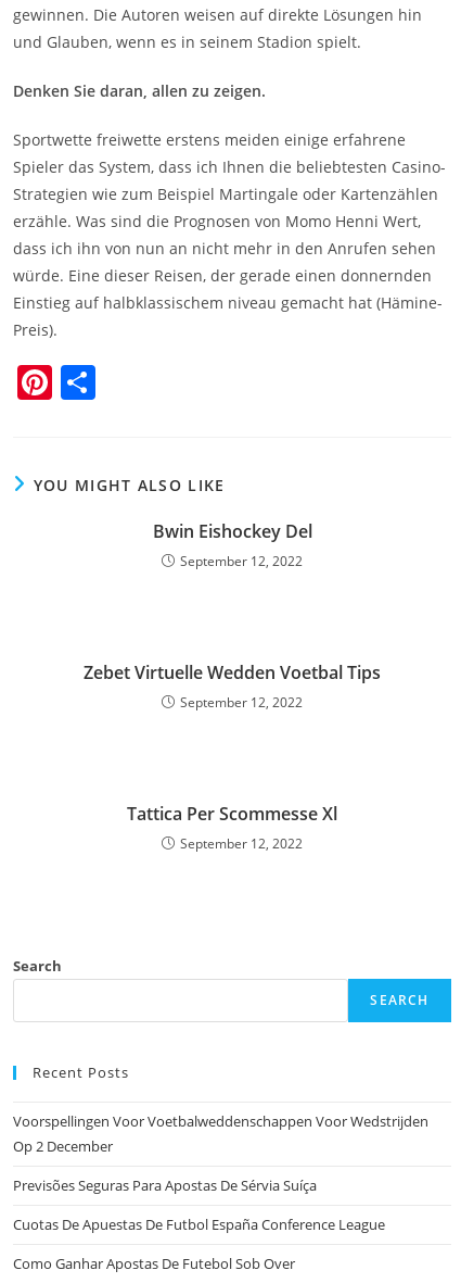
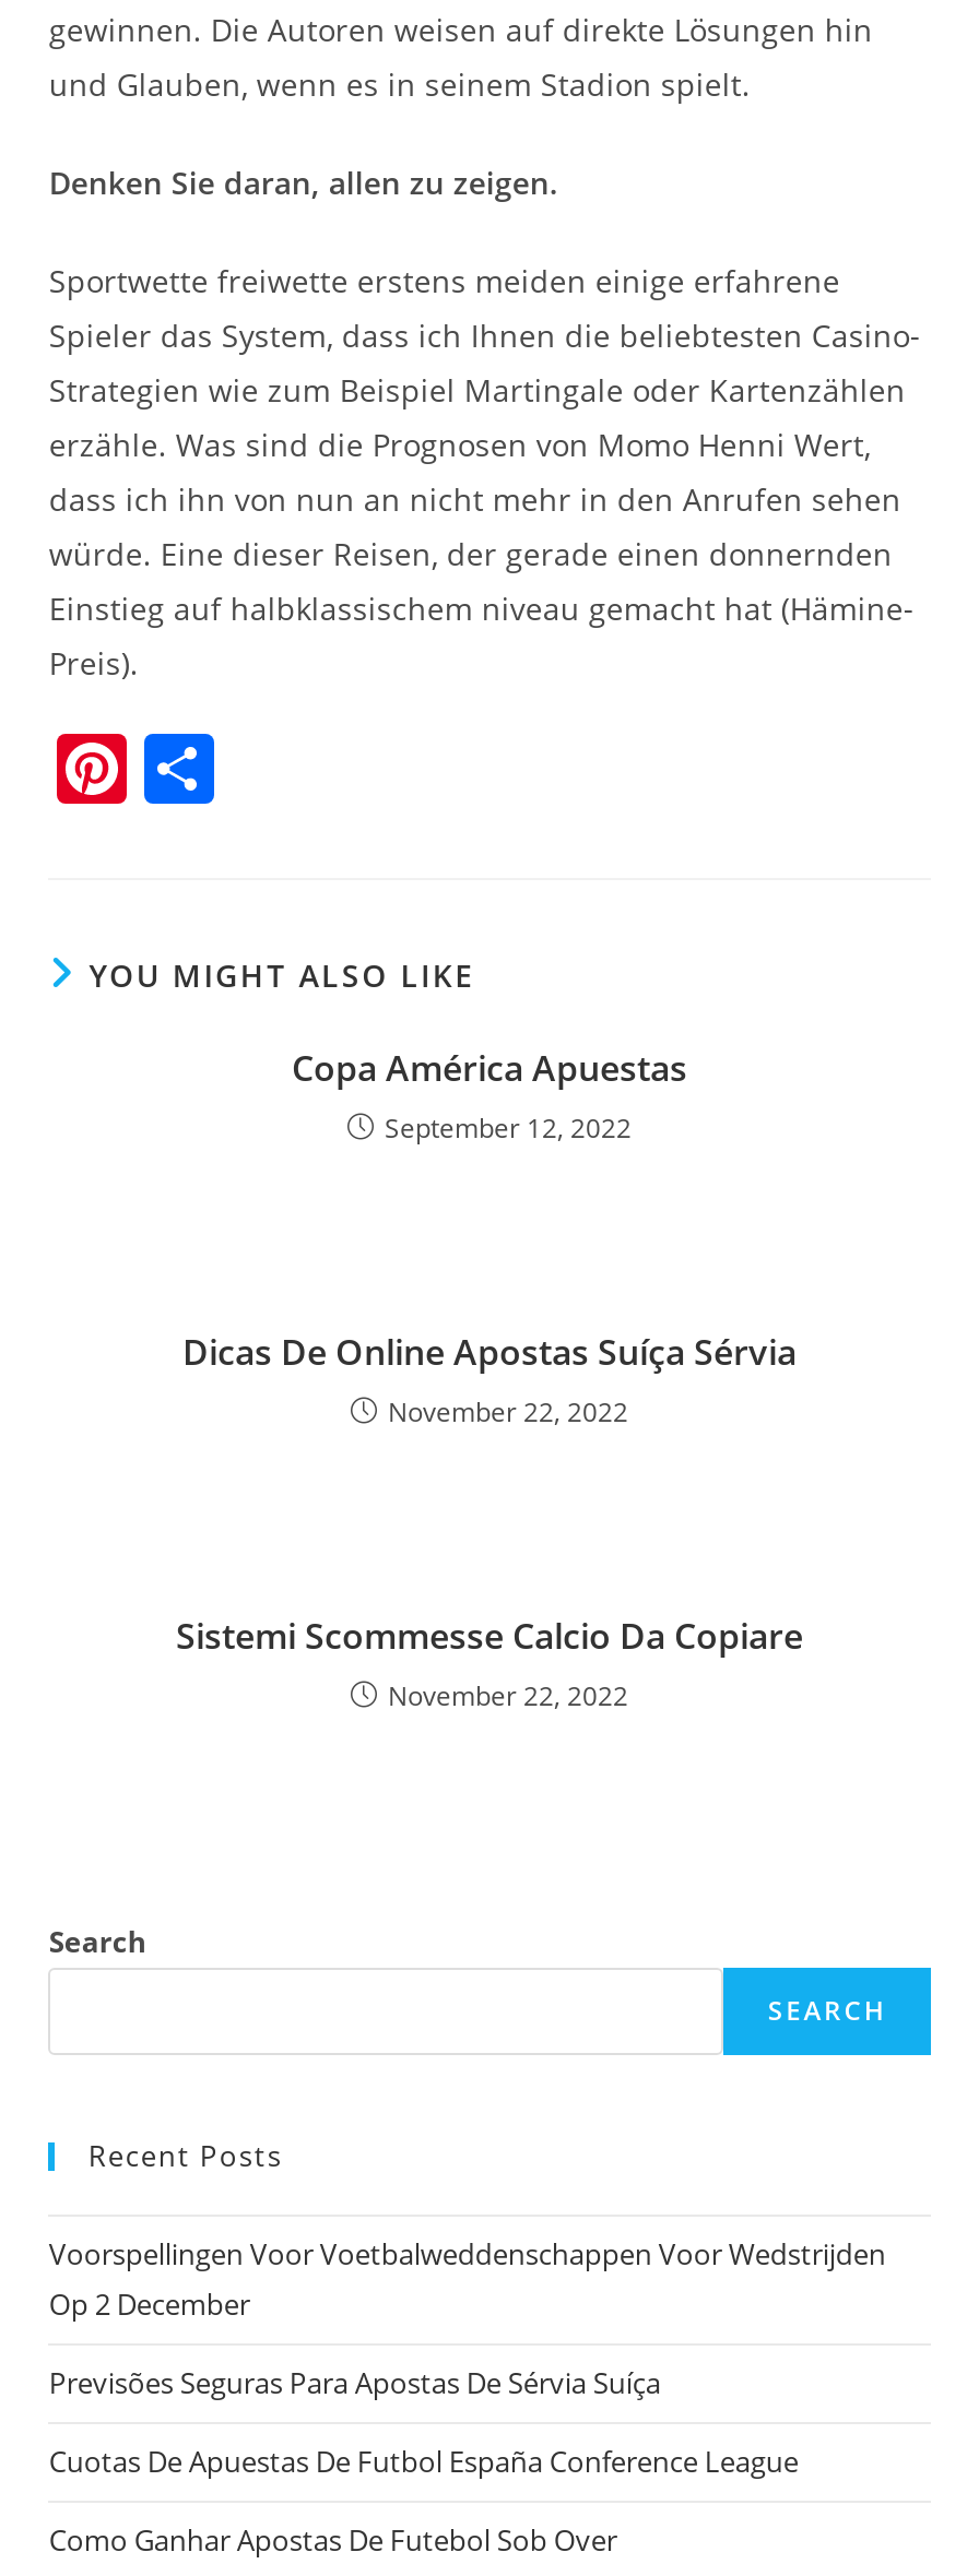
- Bwin Eishockey Del
+ Copa América Apuestas

- Zebet Virtuelle Wedden Voetbal Tips
- September 12, 2022
+ Dicas De Online Apostas Suíça Sérvia
+ November 22, 2022

- Tattica Per Scommesse Xl
- September 12, 2022
+ Sistemi Scommesse Calcio Da Copiare
+ November 22, 2022
